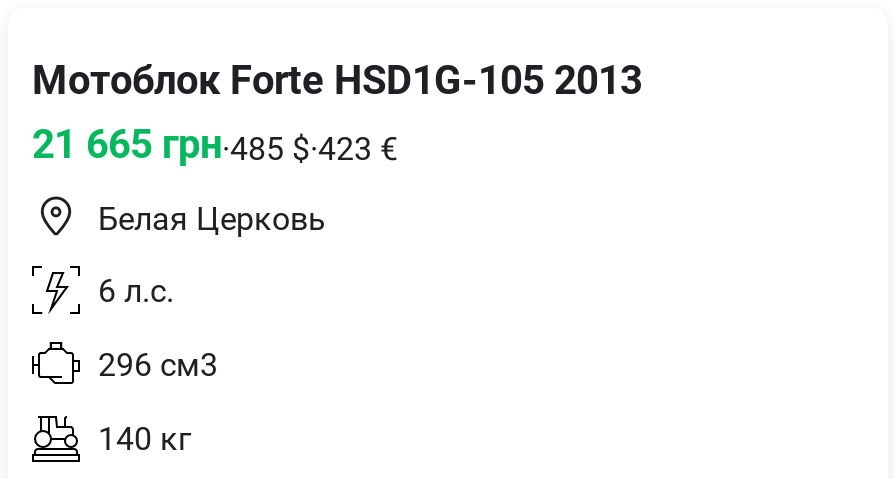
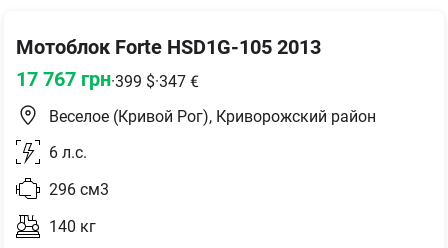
- 21 665 грн·485 $·423 €
+ 17 767 грн·399 $·347 €

- Белая Церковь
+ Веселое (Кривой Рог), Криворожский район
